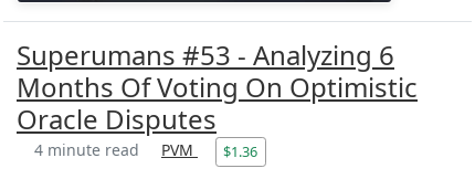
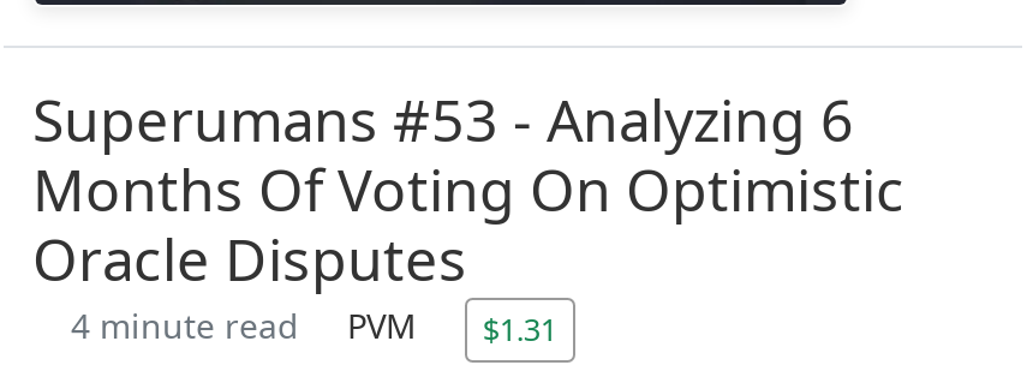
- 4 minute read PVM $1.36
+ 4 minute read PVM $1.31
